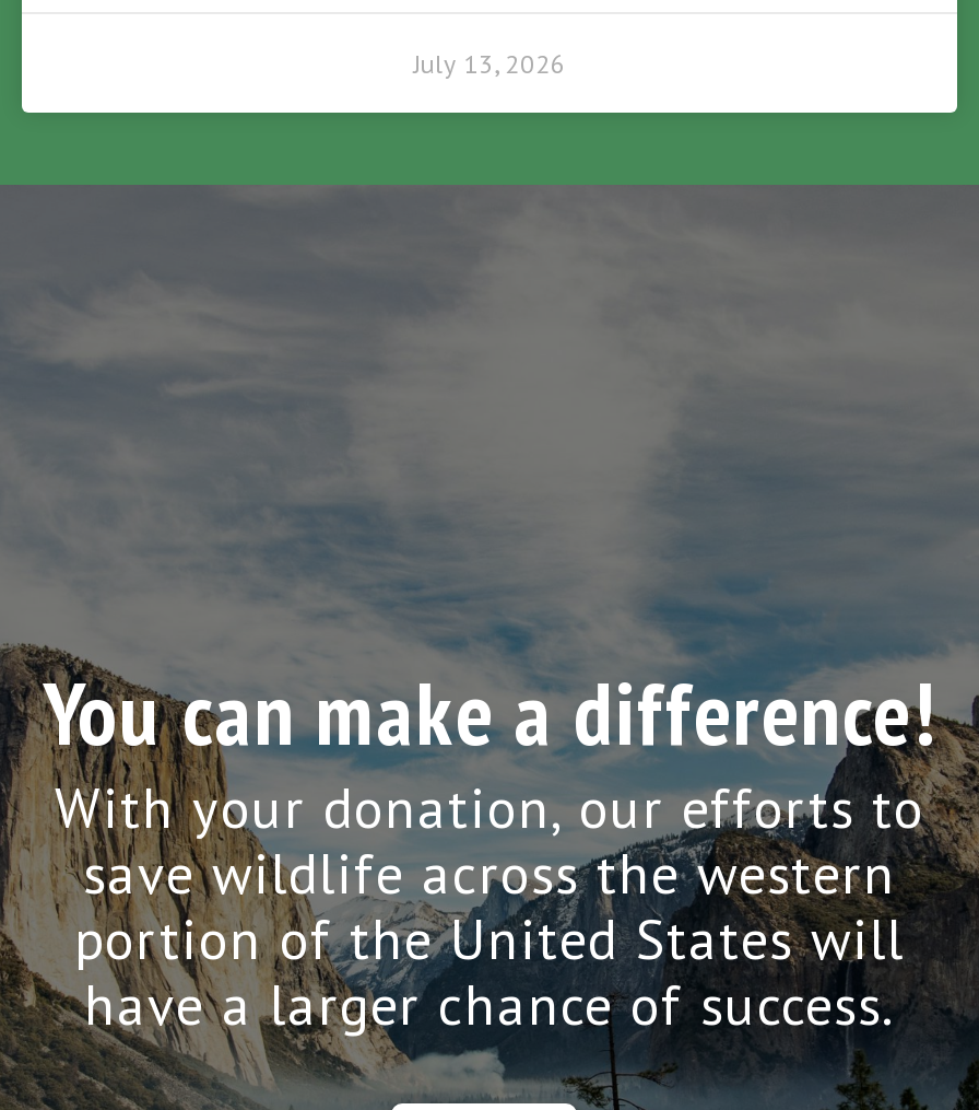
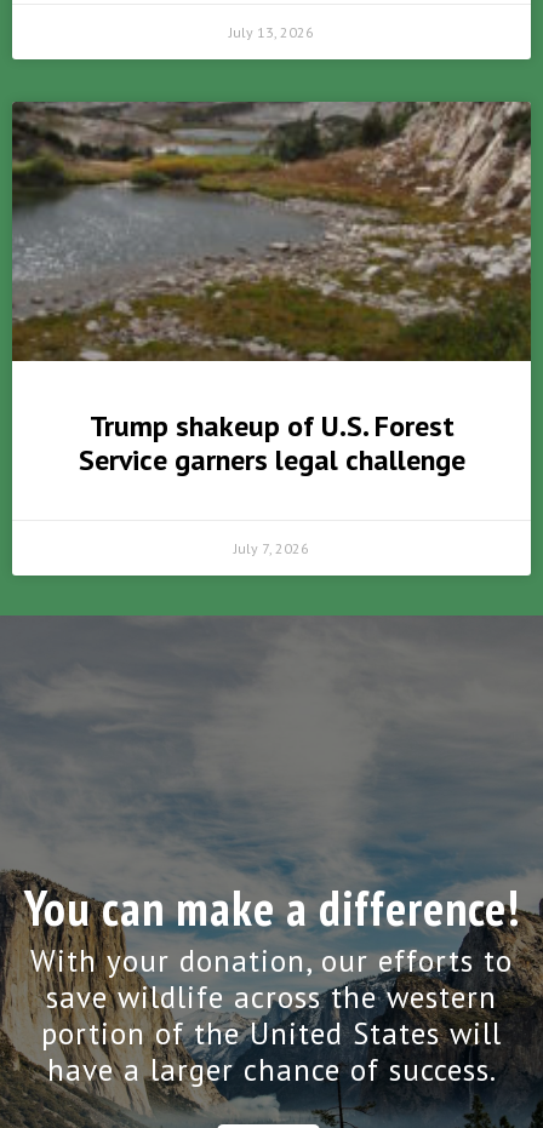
+ [image]
+ Trump shakeup of U.S. Forest
+ Service garners legal challenge
+ July 7, 2026
